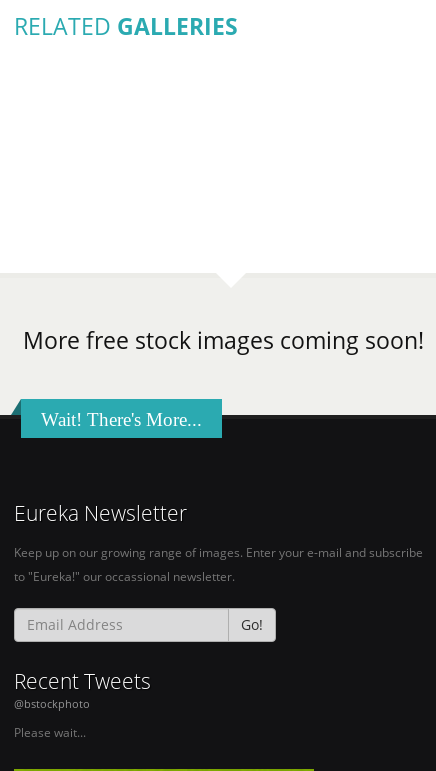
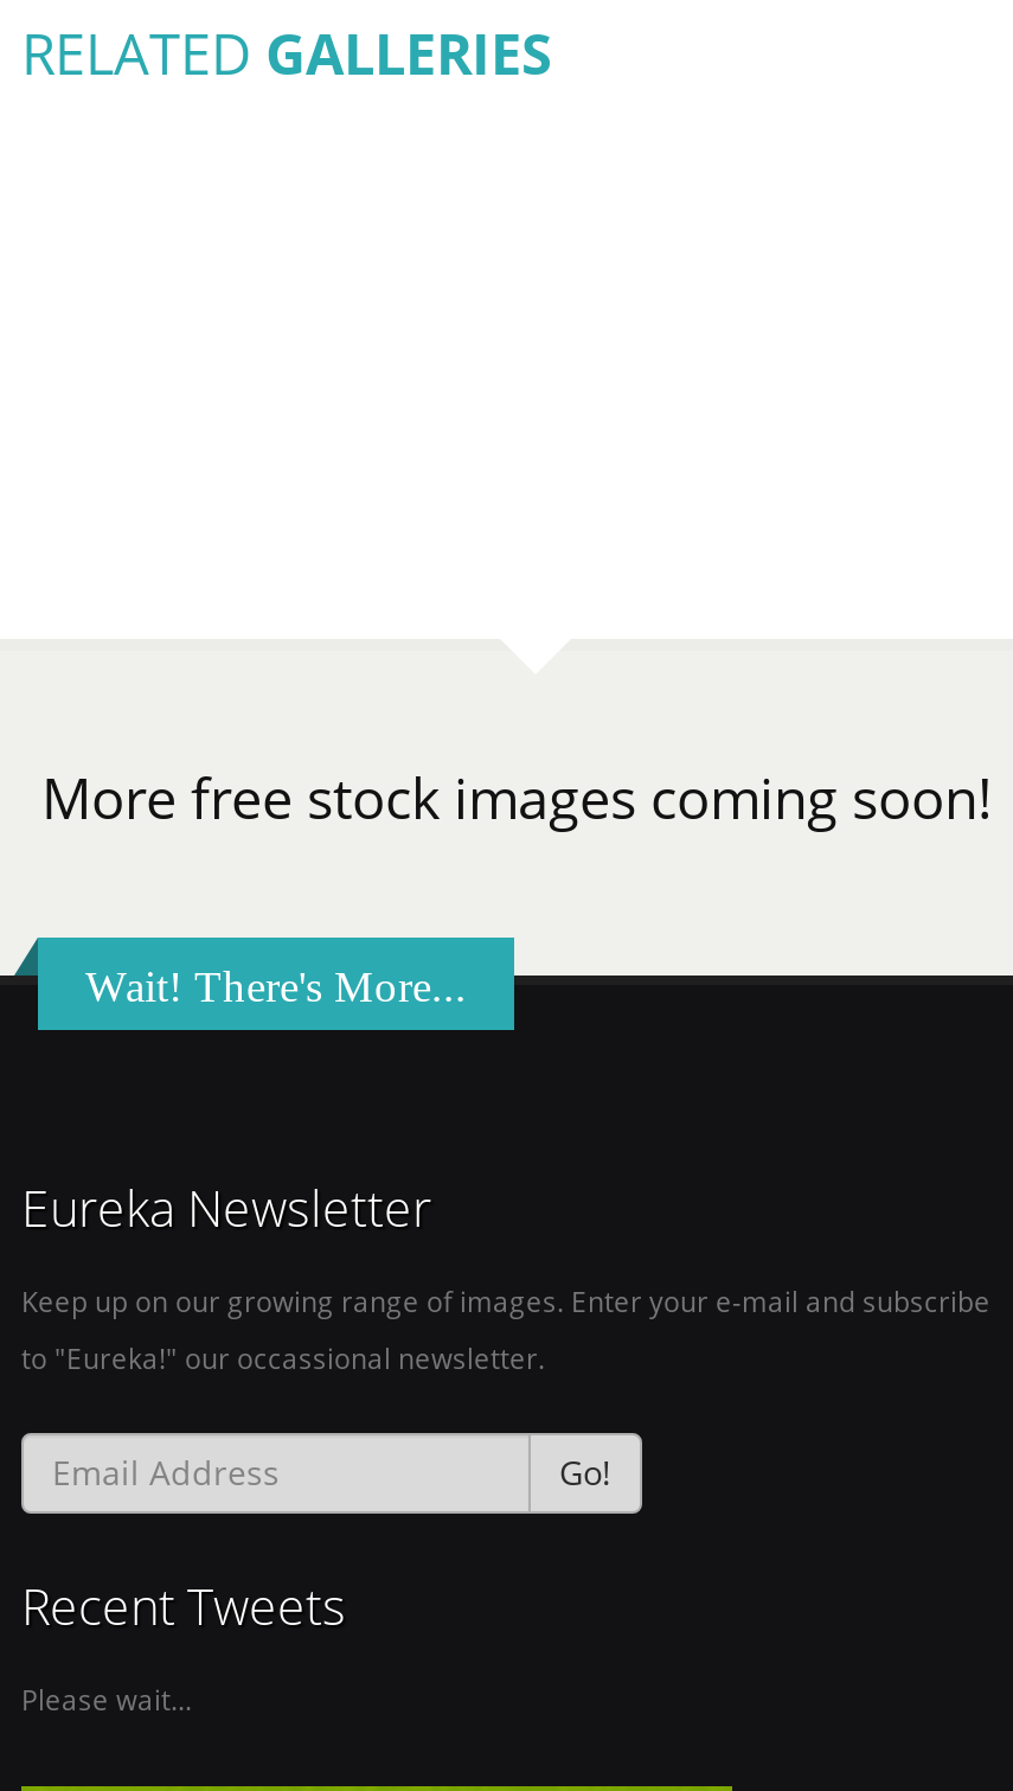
- @bstockphoto
